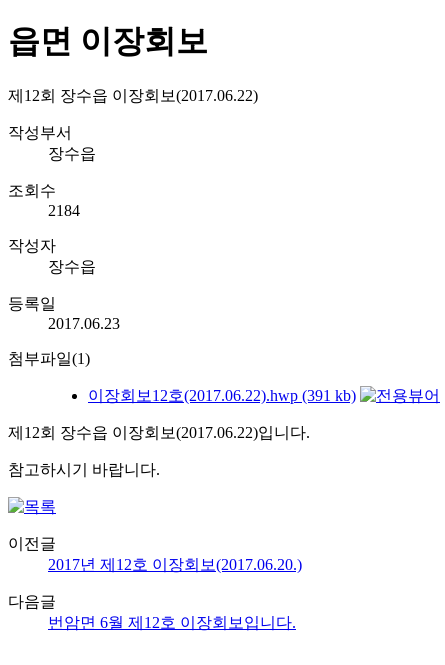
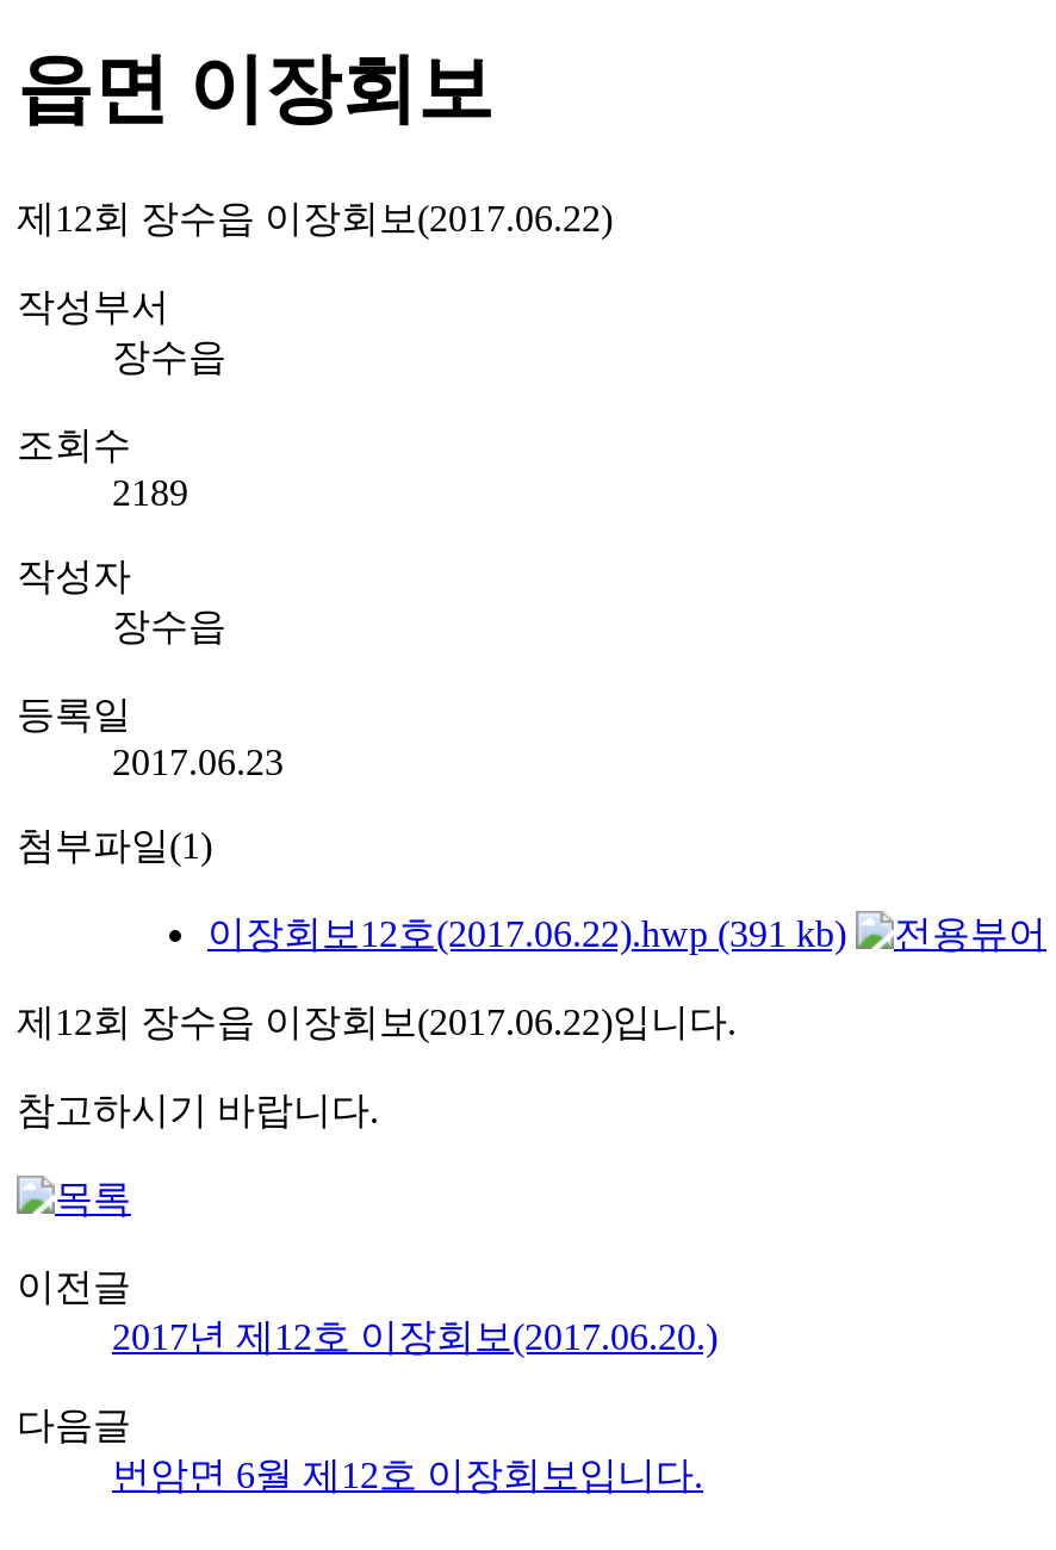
- 2184
+ 2189
